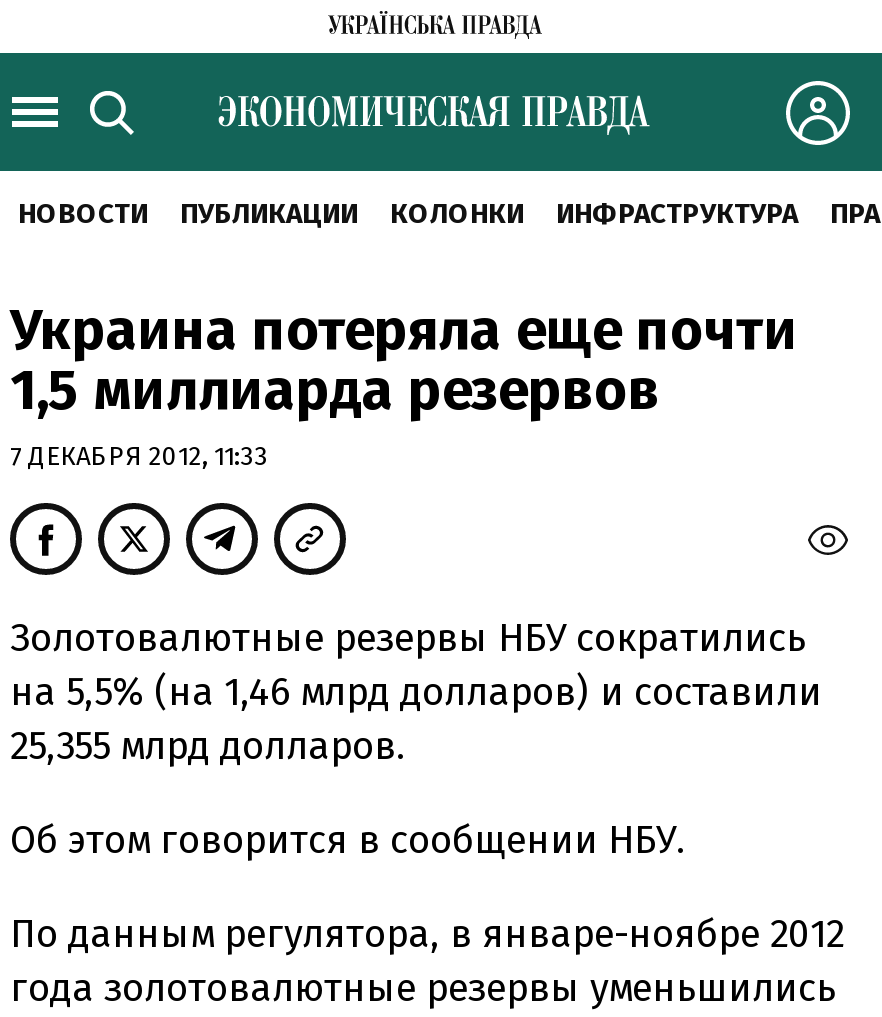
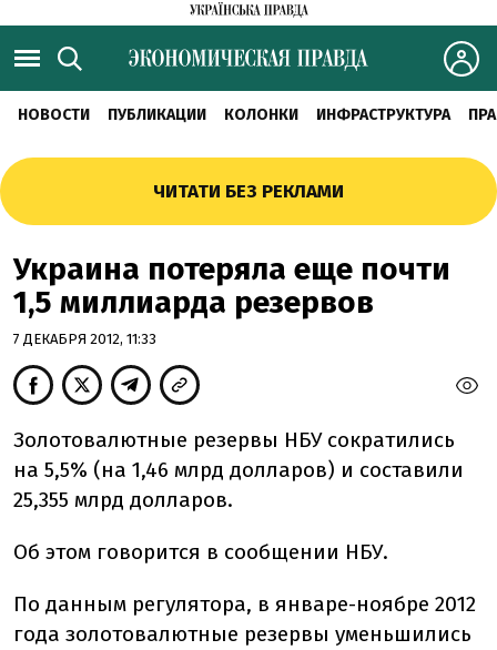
+ ЧИТАТИ БЕЗ РЕКЛАМИ
